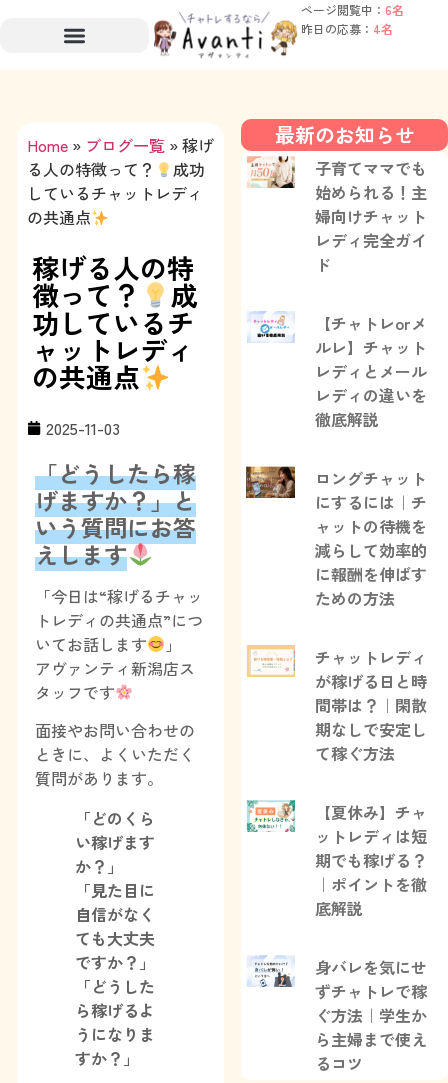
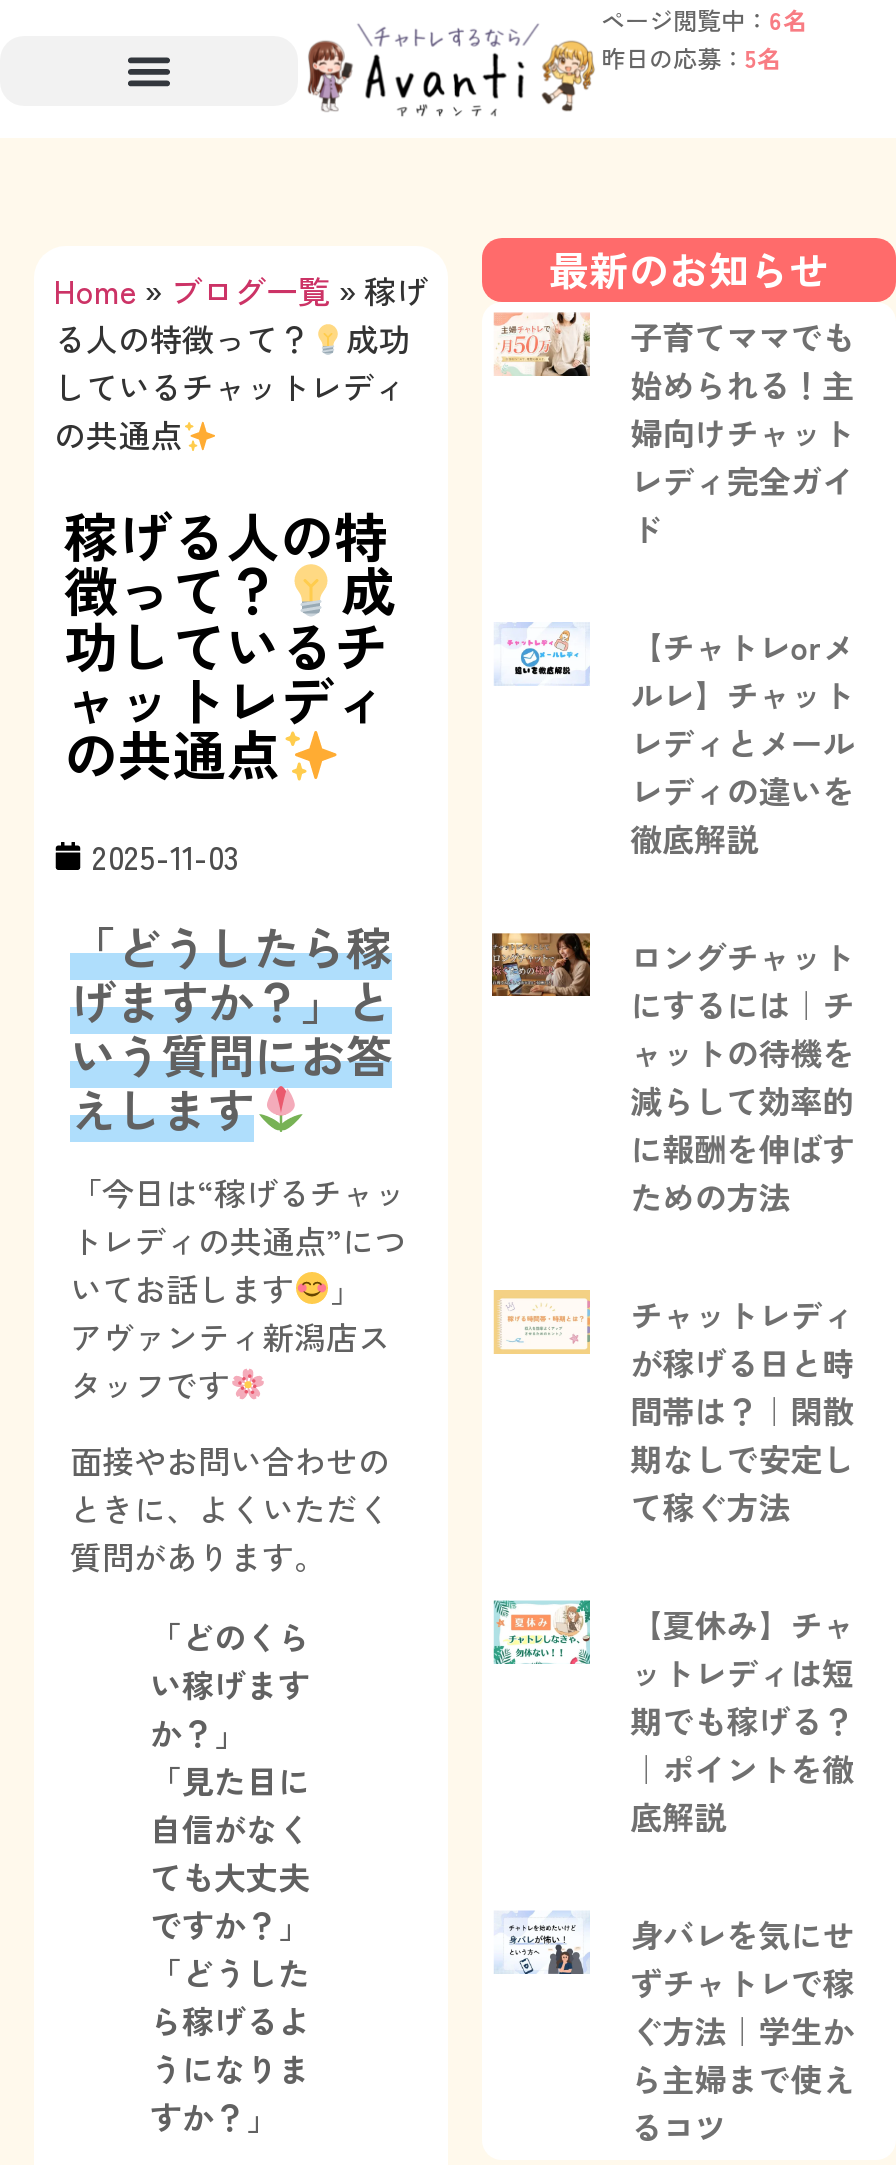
- 昨日の応募：4名
+ 昨日の応募：5名
